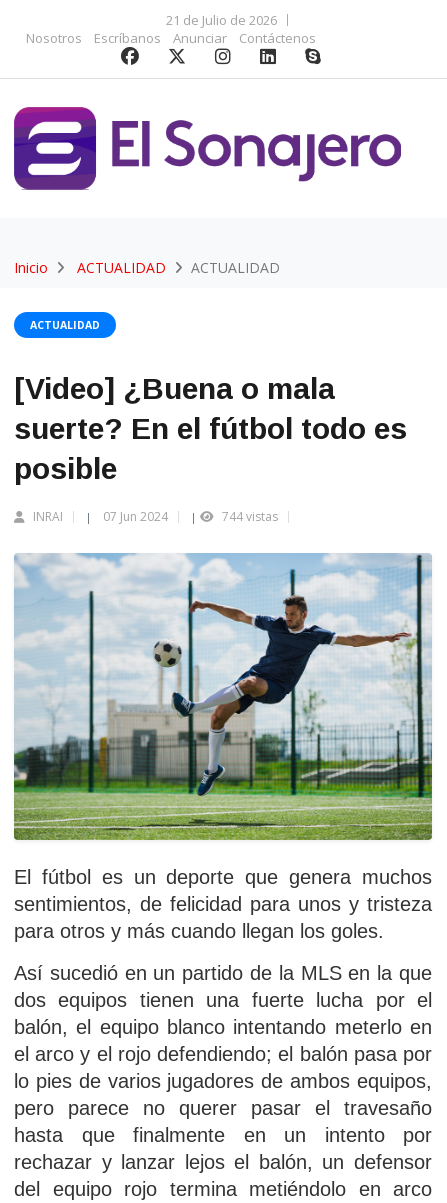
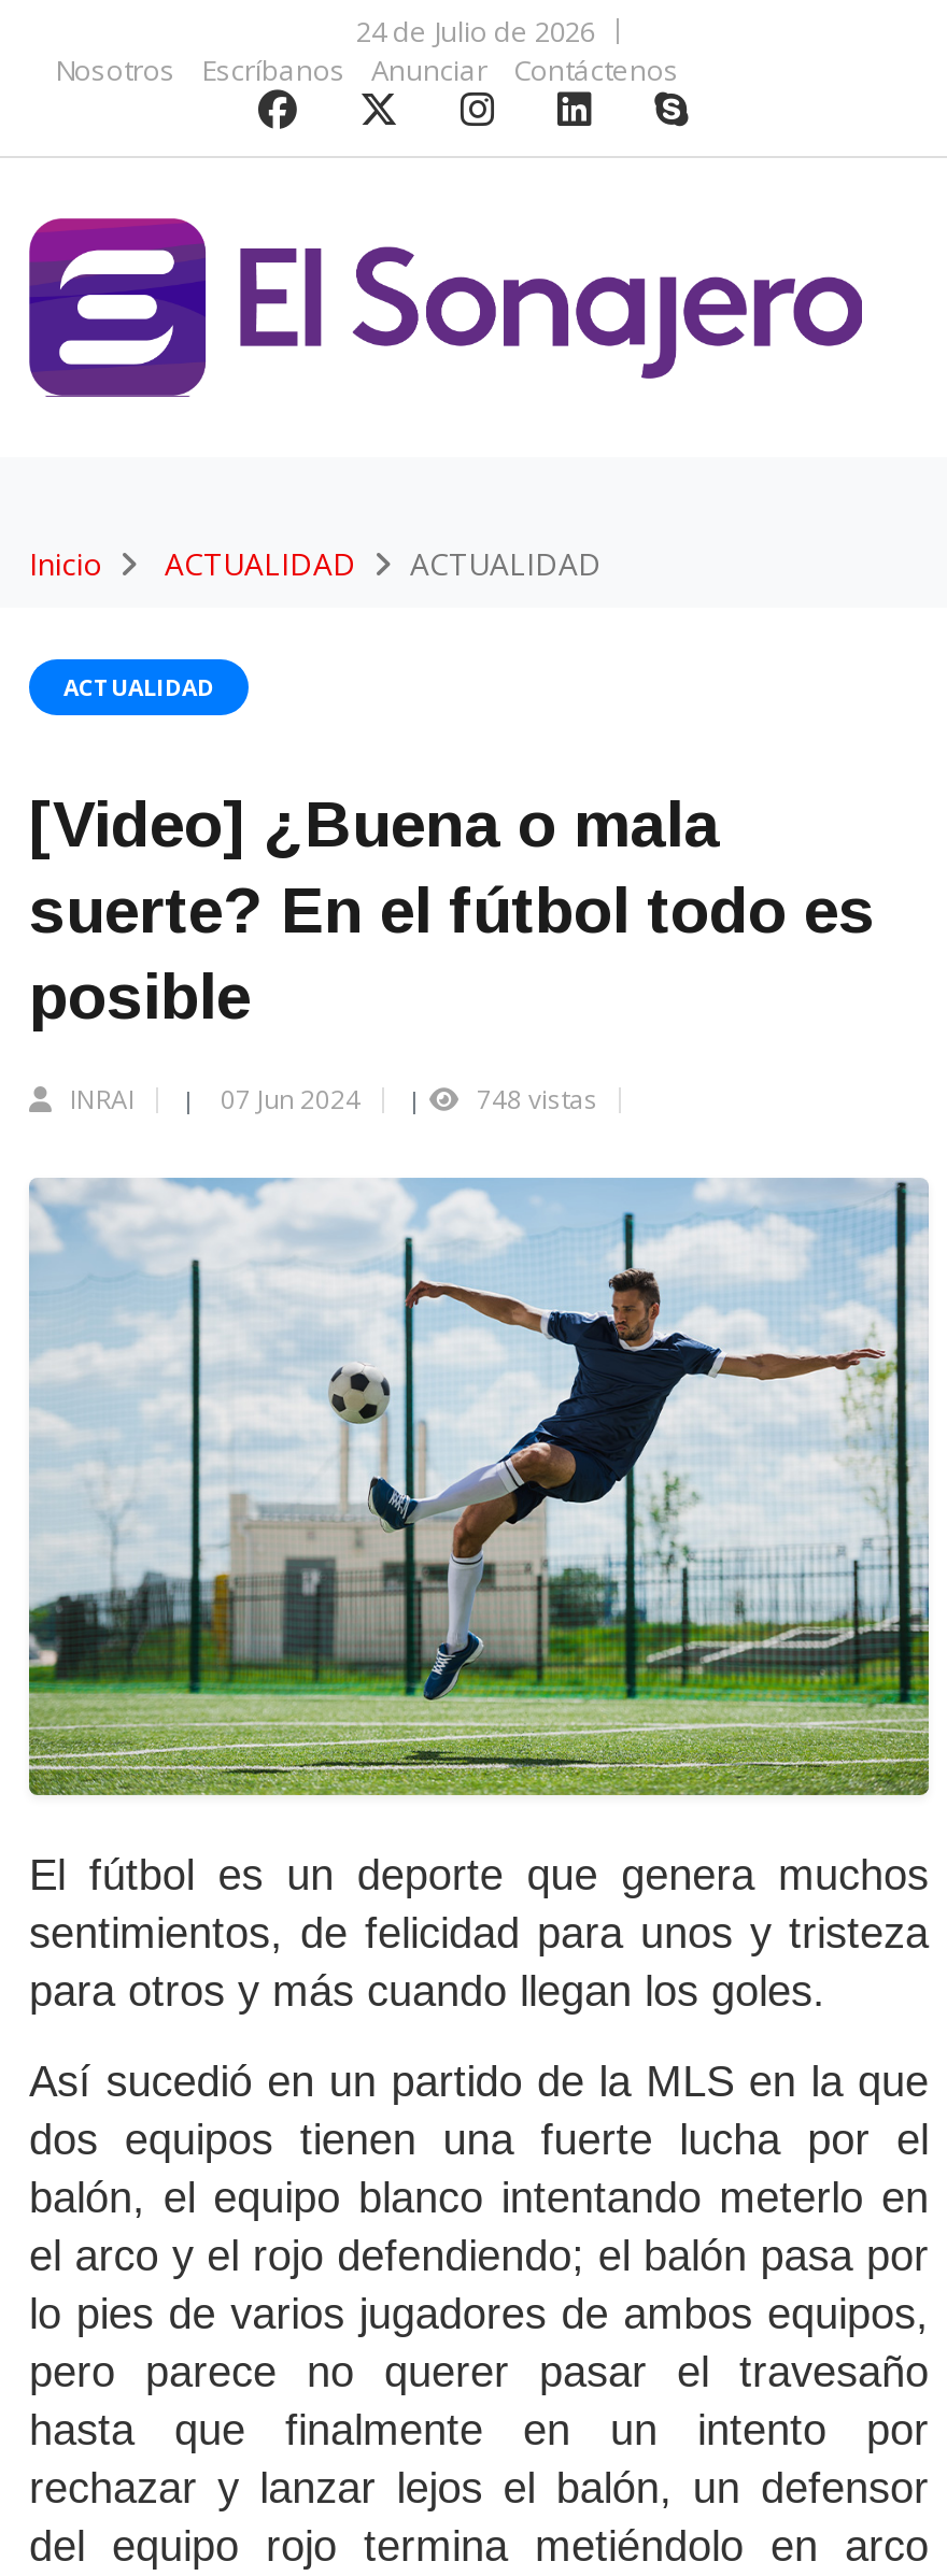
- 21 de Julio de 2026
+ 24 de Julio de 2026

- 744 vistas
+ 748 vistas
